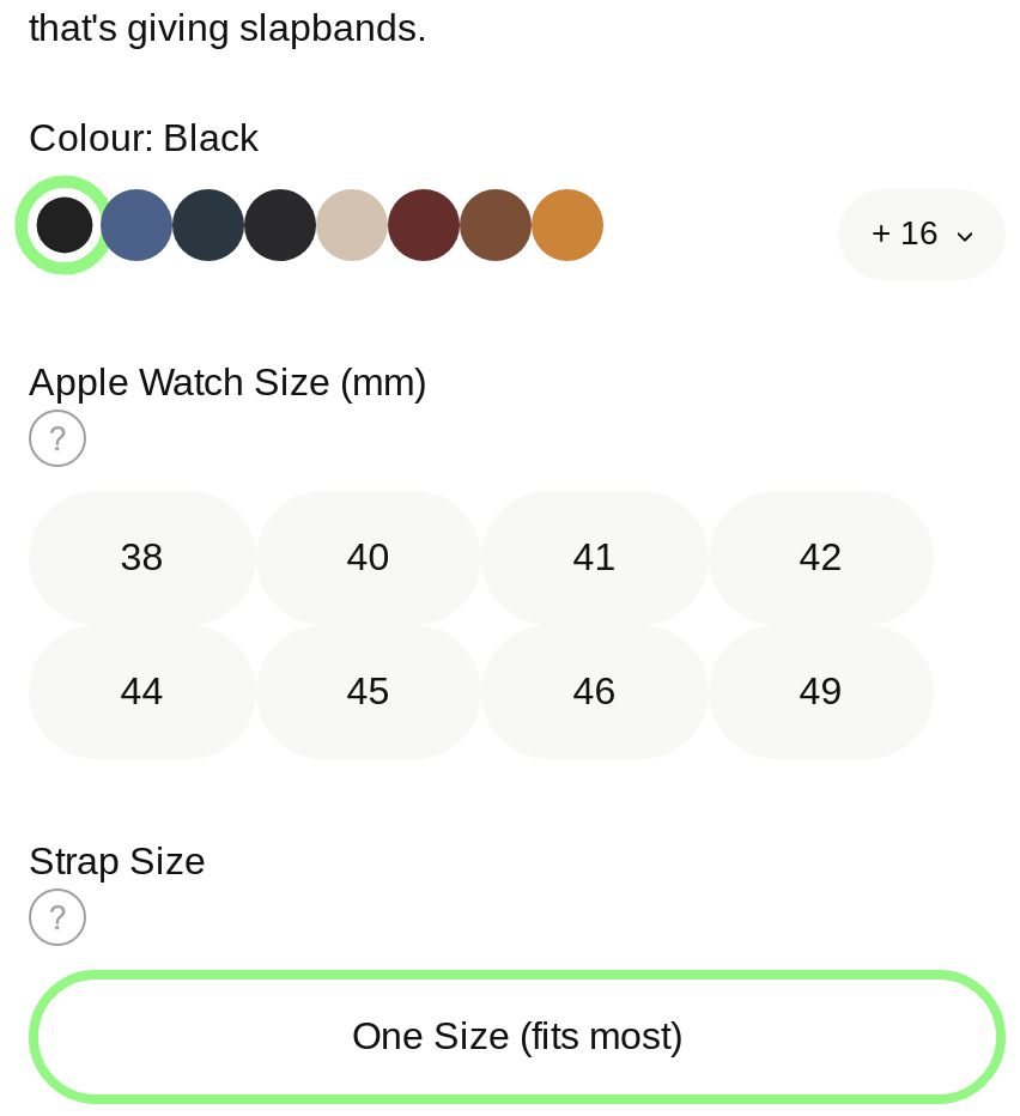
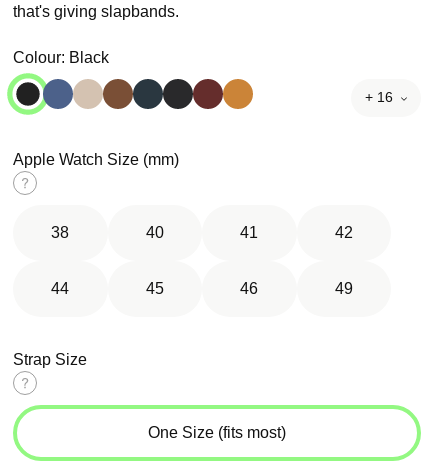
- [image]
+ [image]
